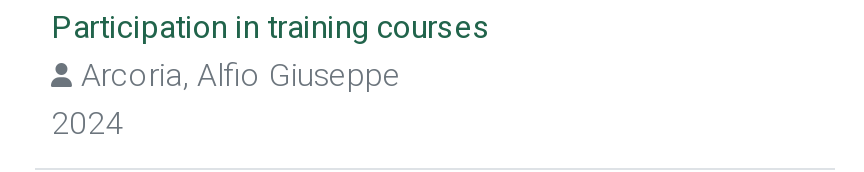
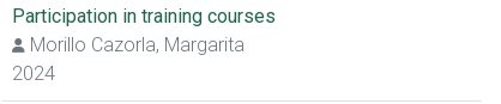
- Arcoria, Alfio Giuseppe
+ Morillo Cazorla, Margarita
